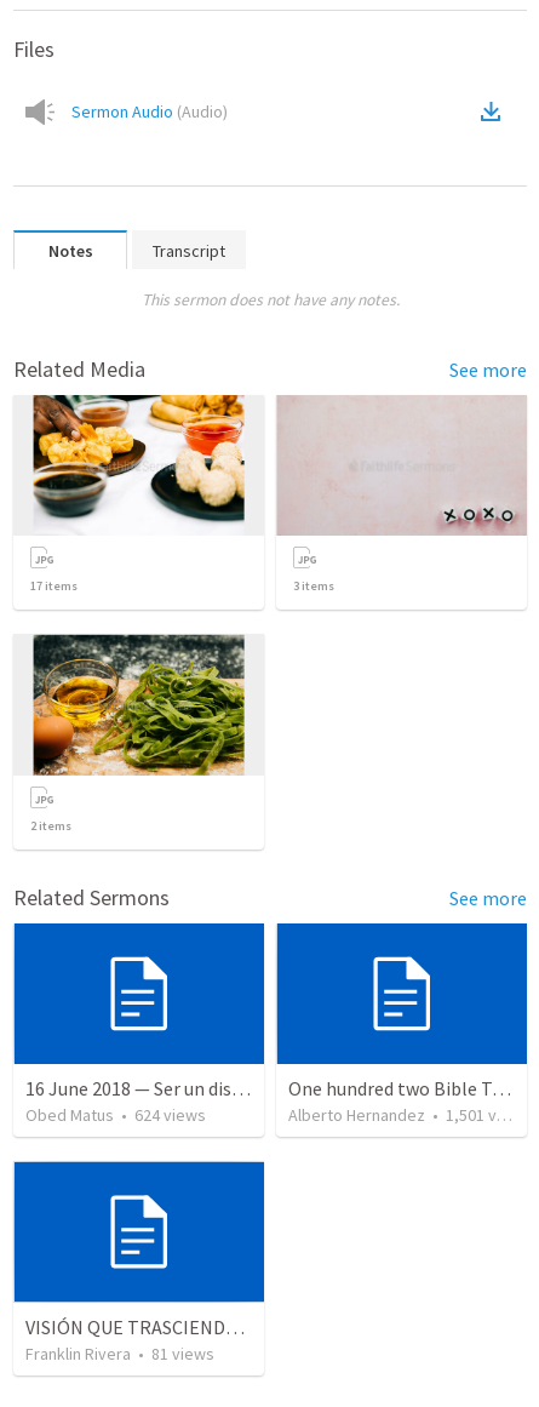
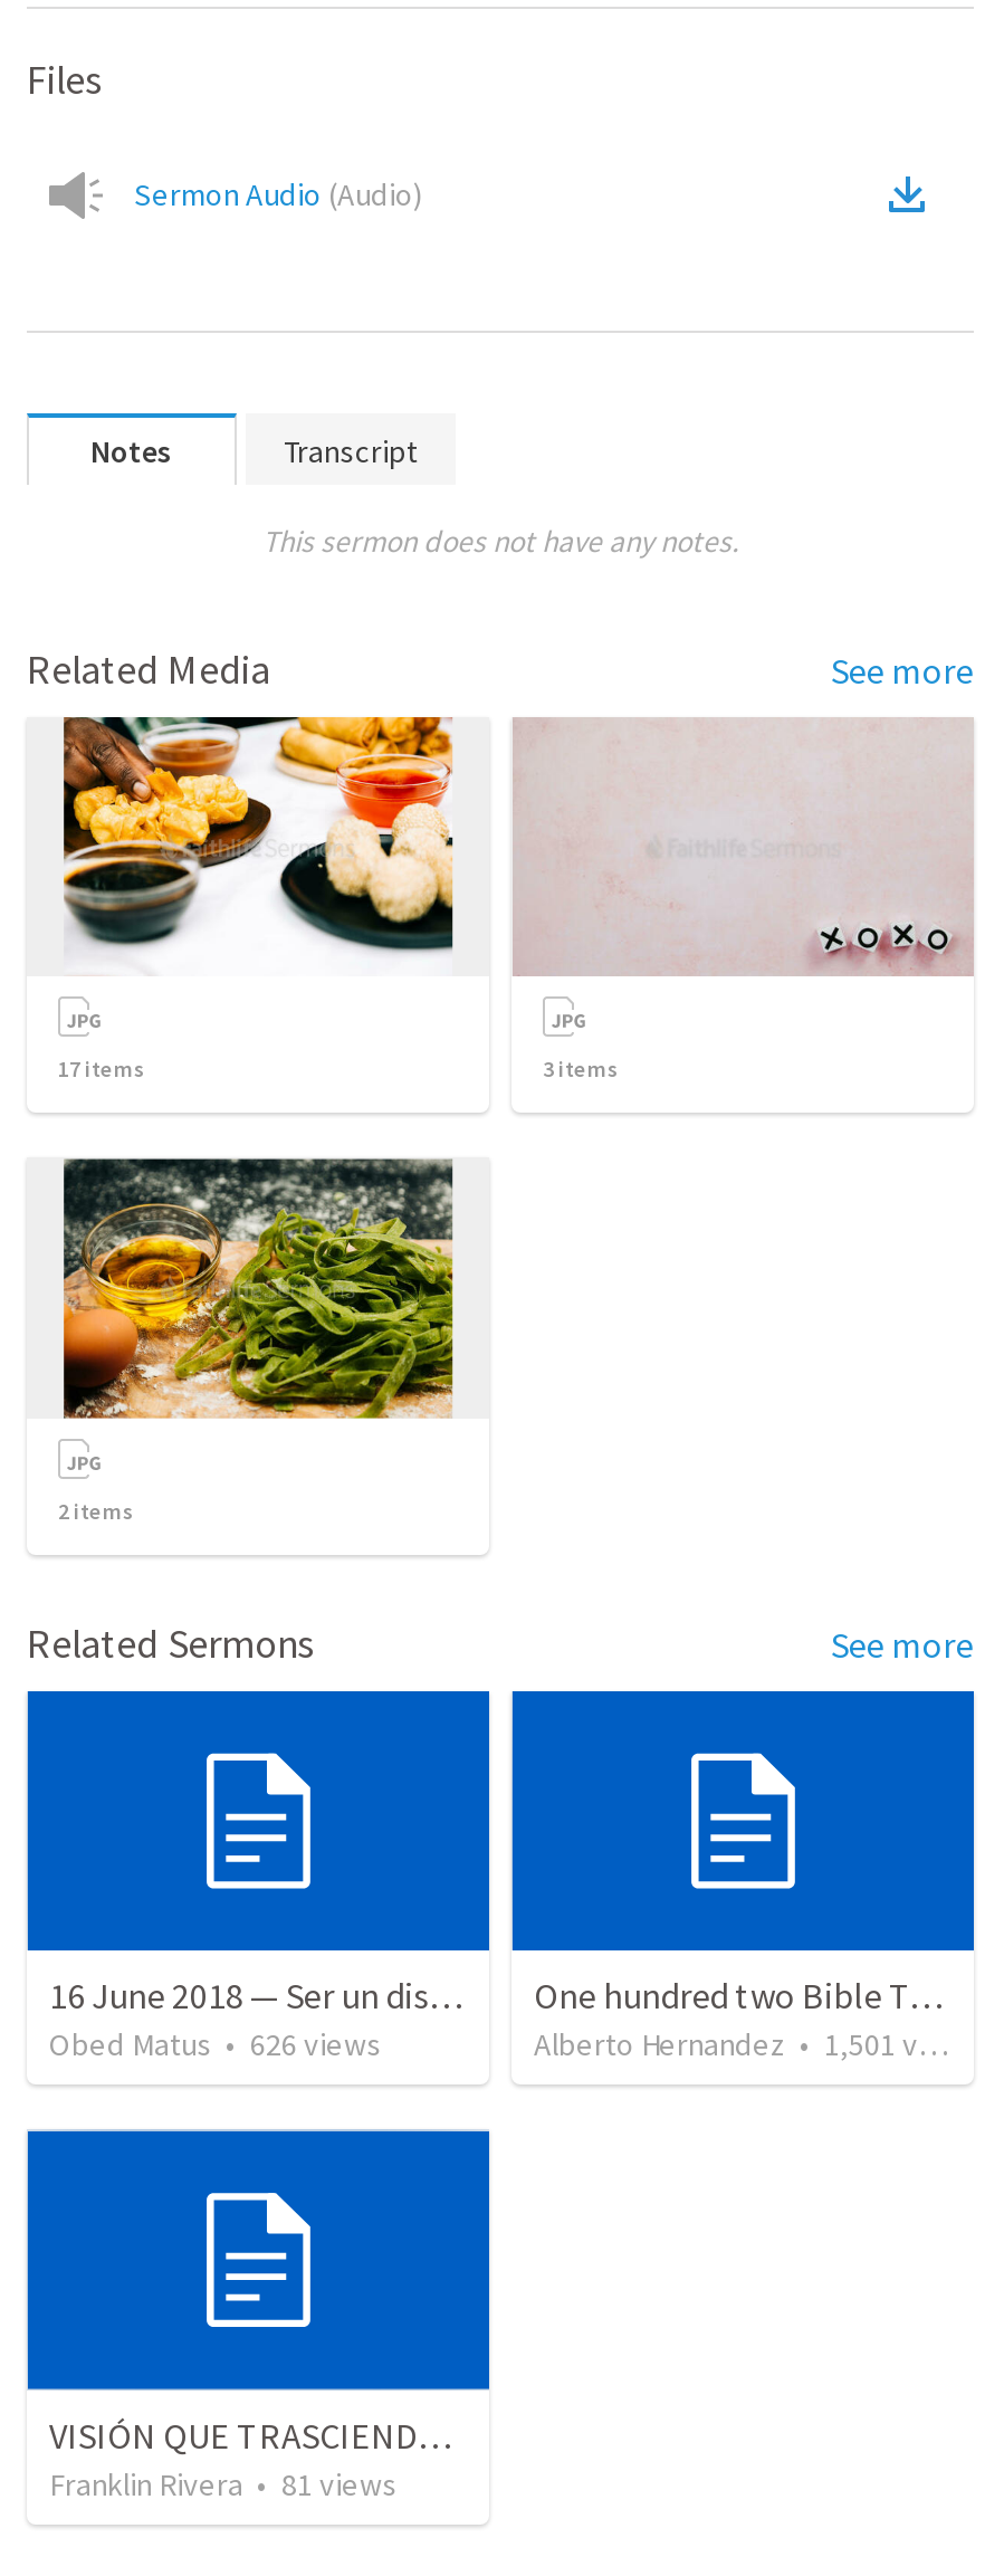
- Obed Matus • 624 views
+ Obed Matus • 626 views
